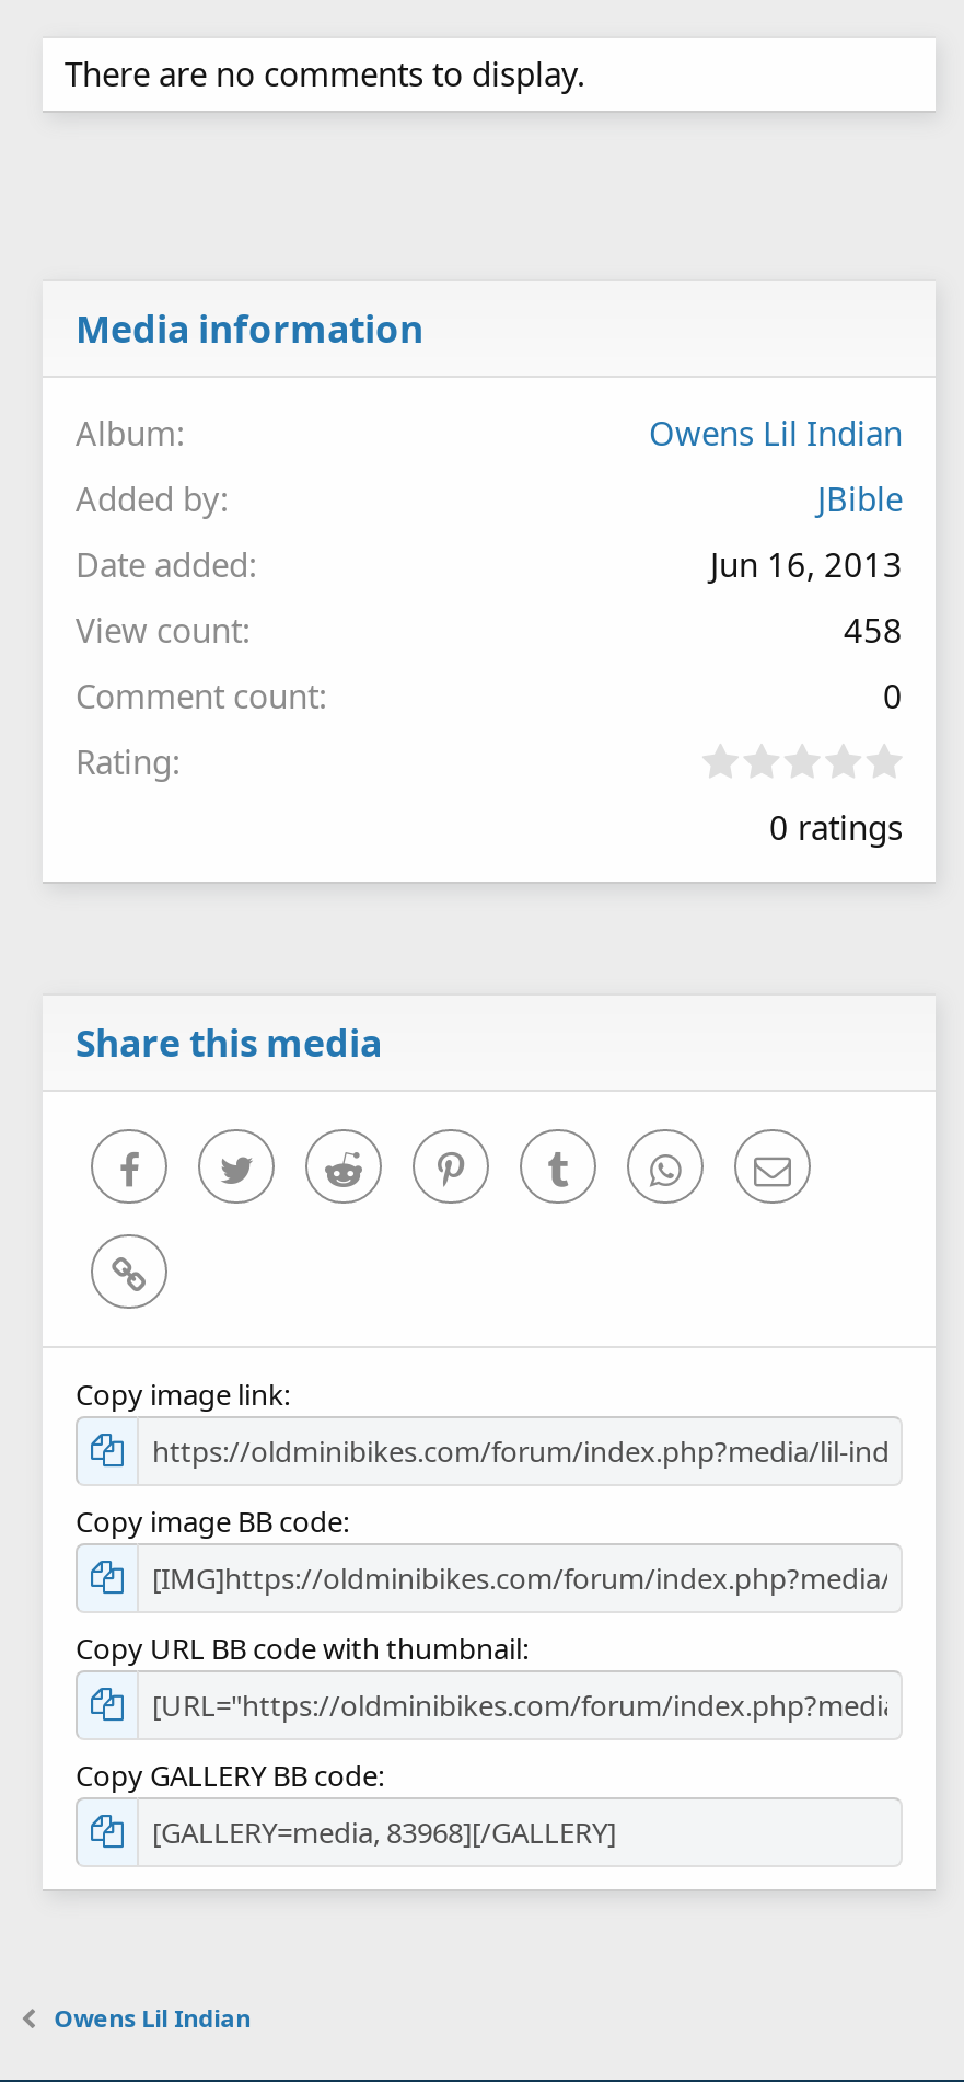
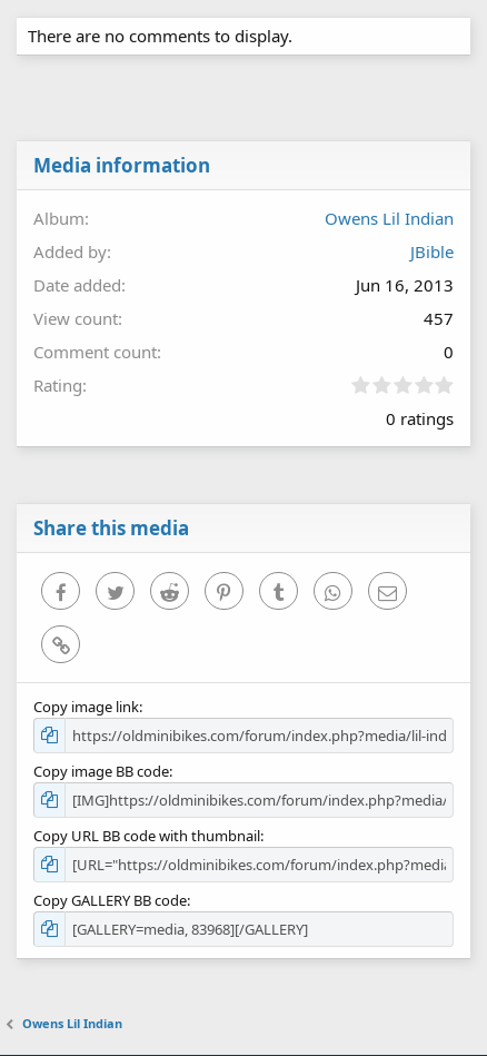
- 458
+ 457
